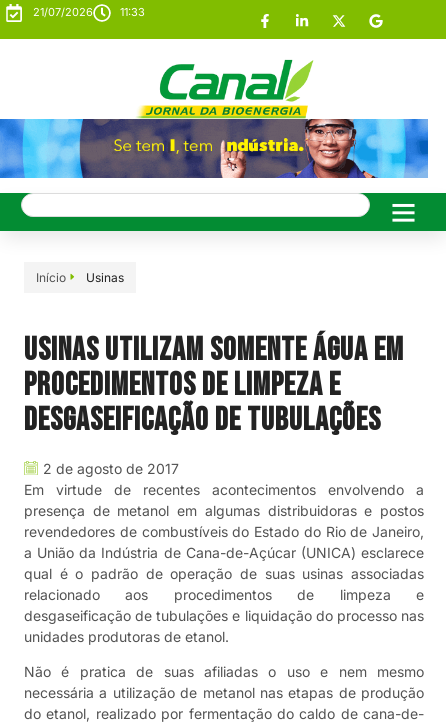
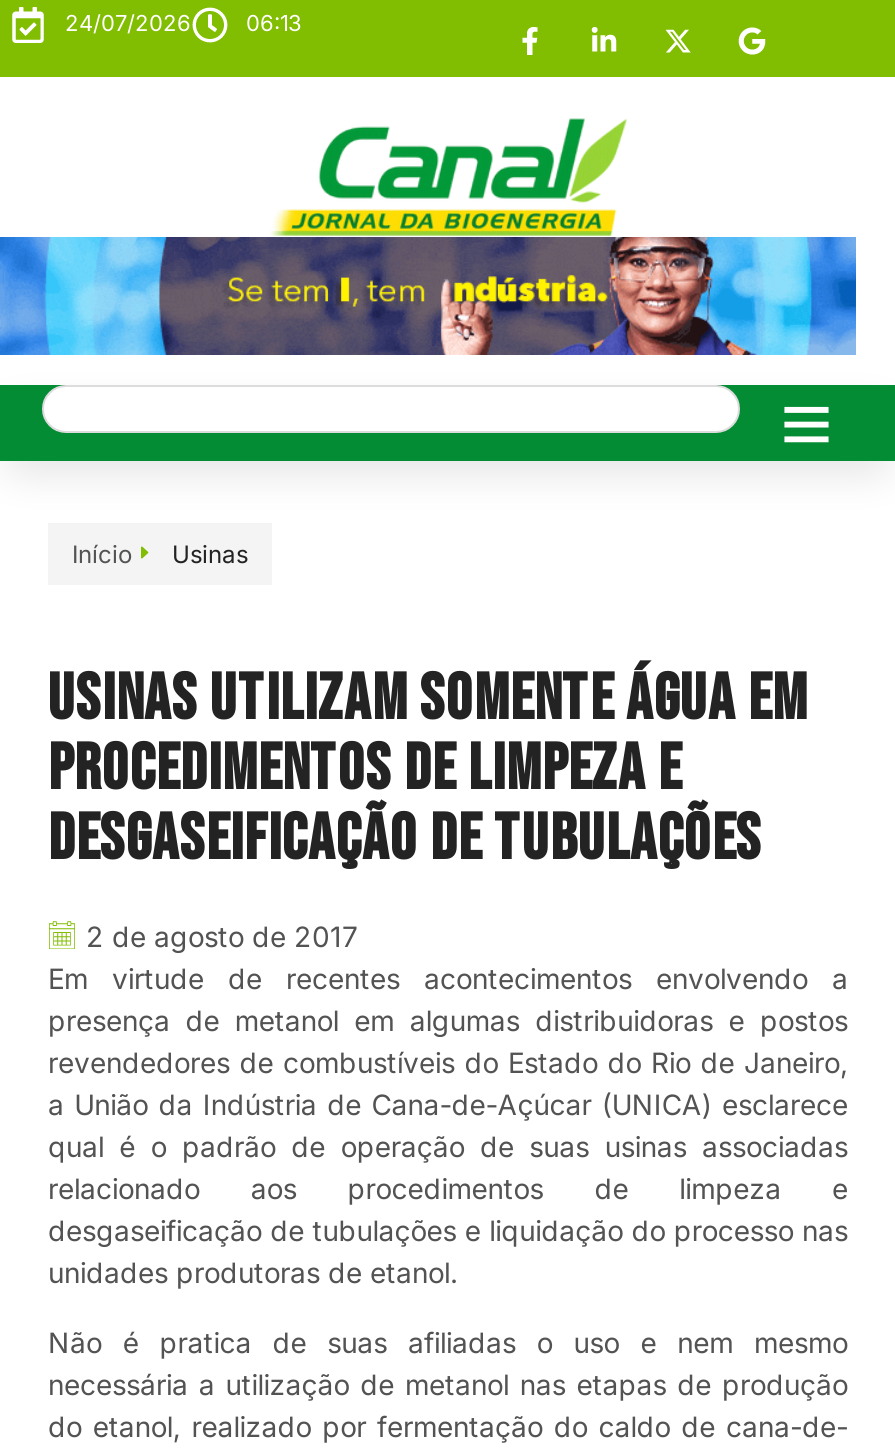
- 21/07/2026
+ 24/07/2026

- 11:33
+ 06:13
